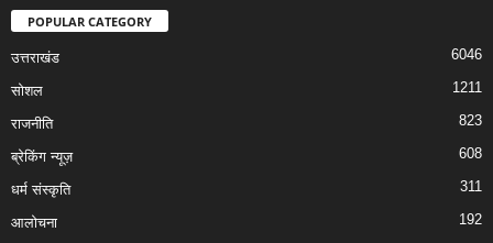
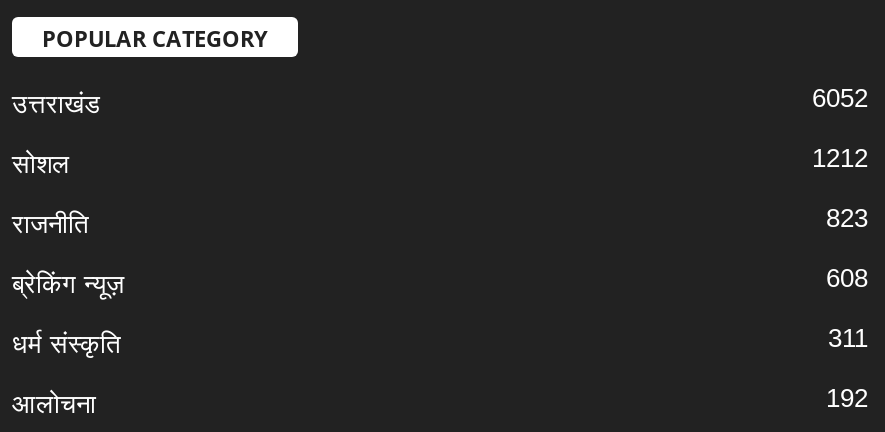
- 6046
+ 6052

- 1211
+ 1212
